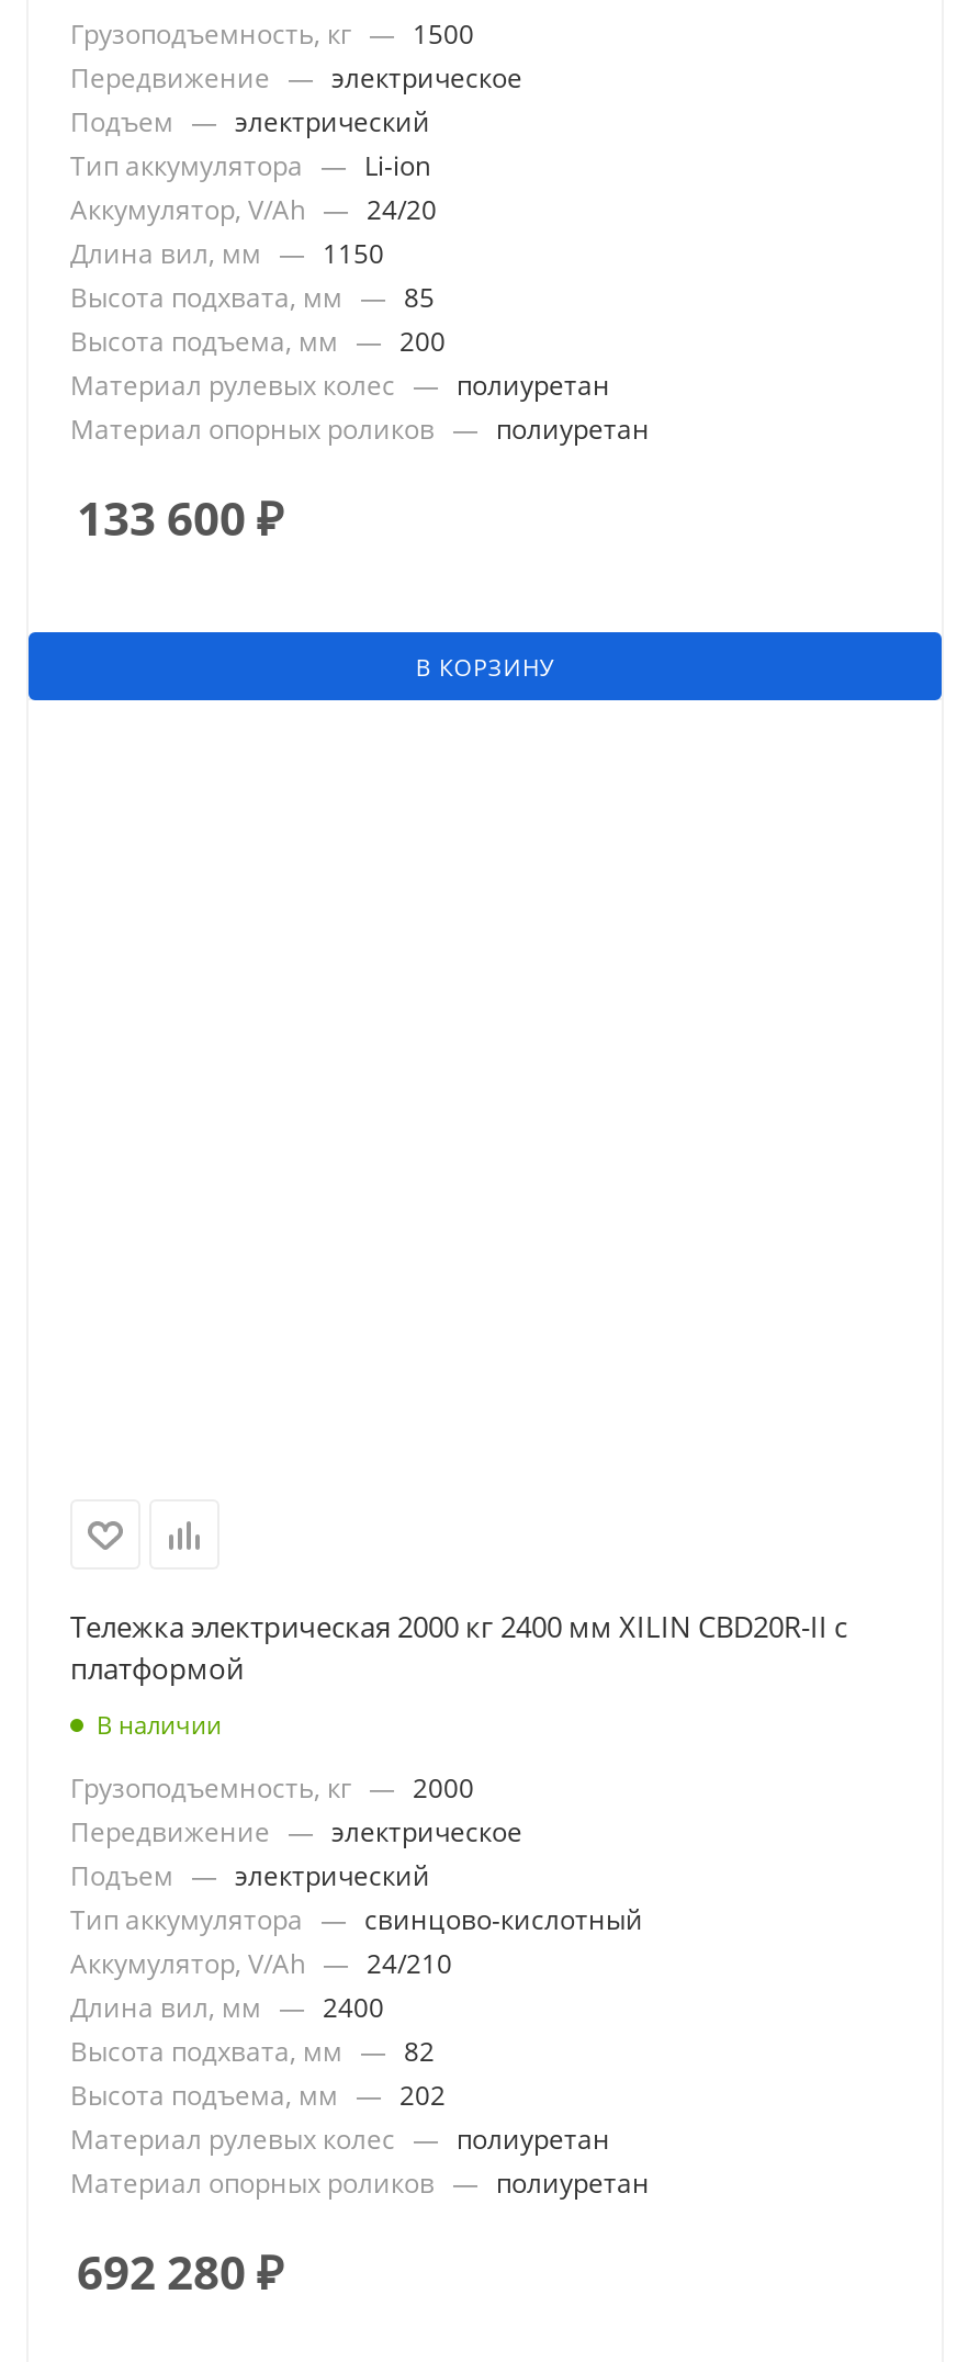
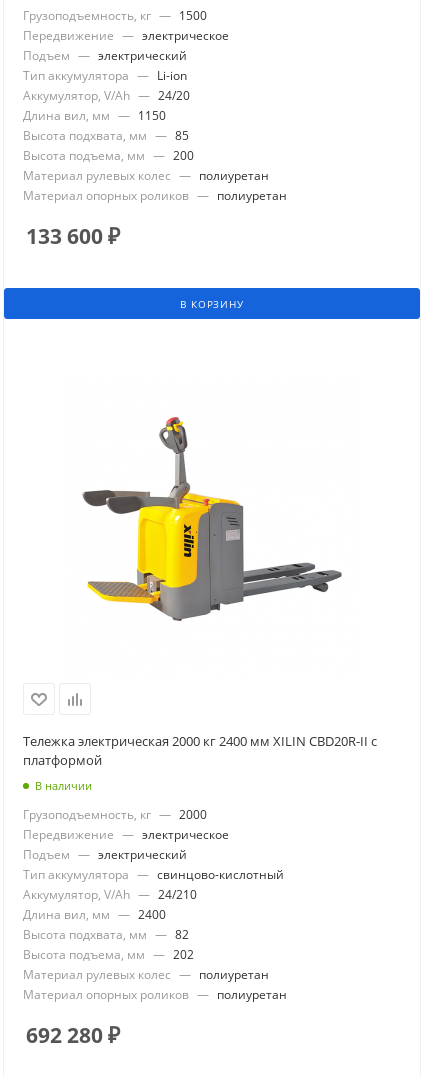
+ [image]
